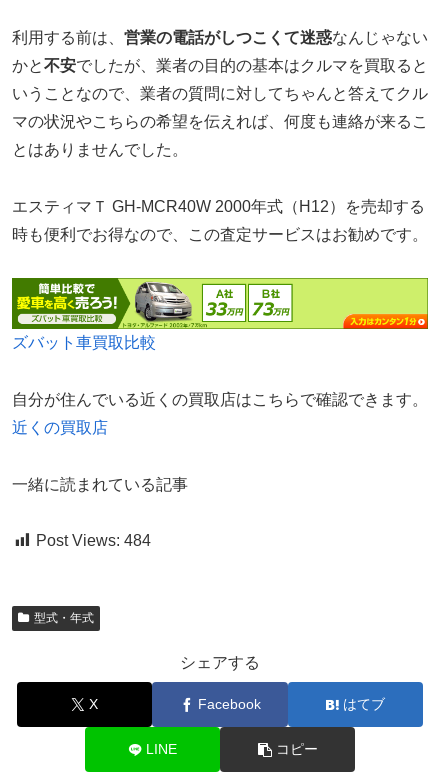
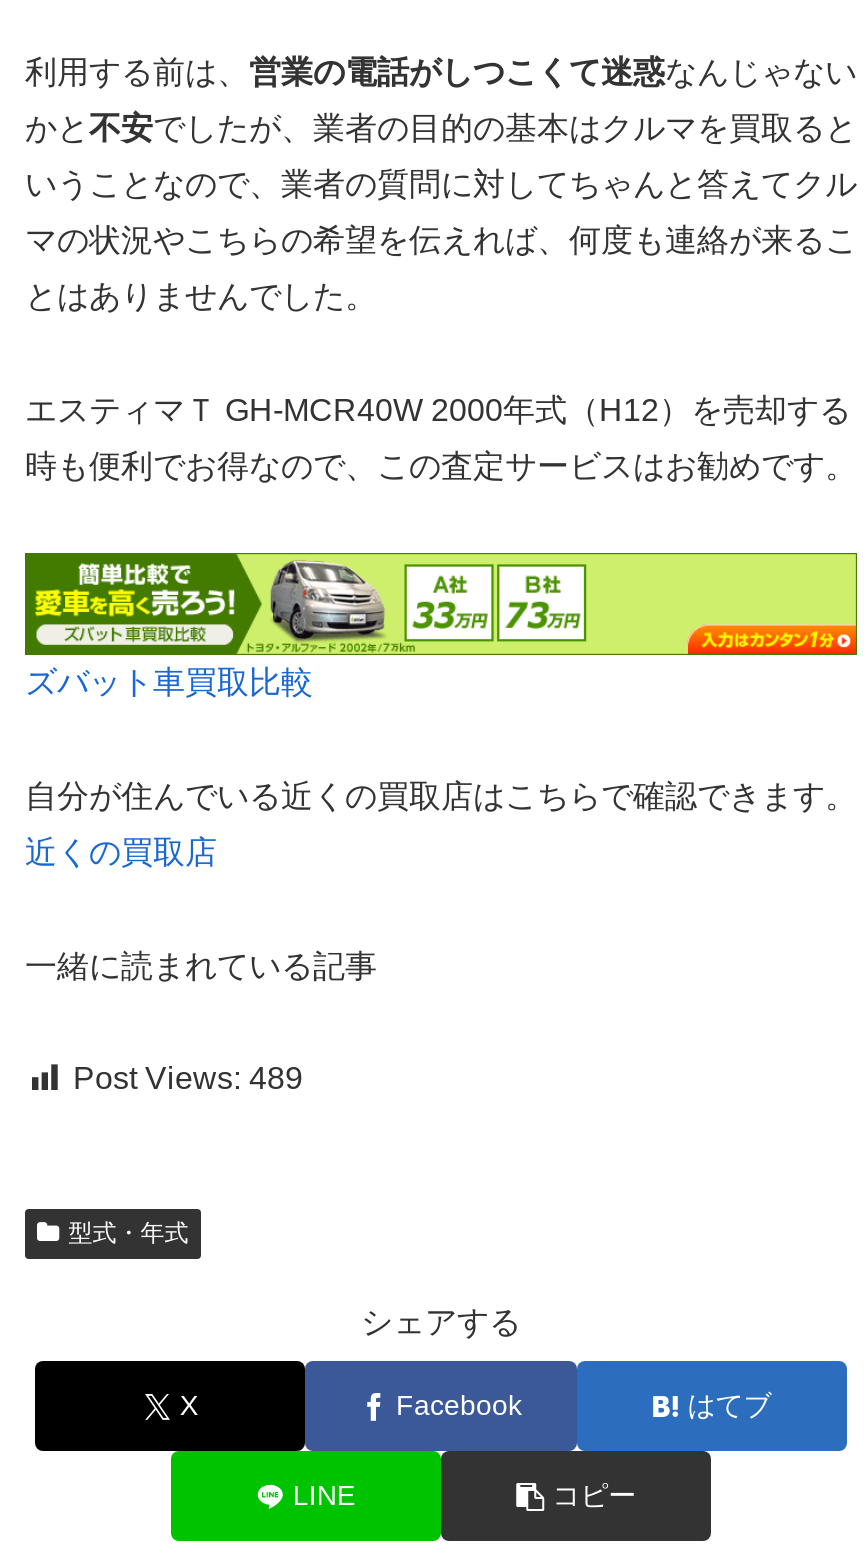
- Post Views: 484
+ Post Views: 489
